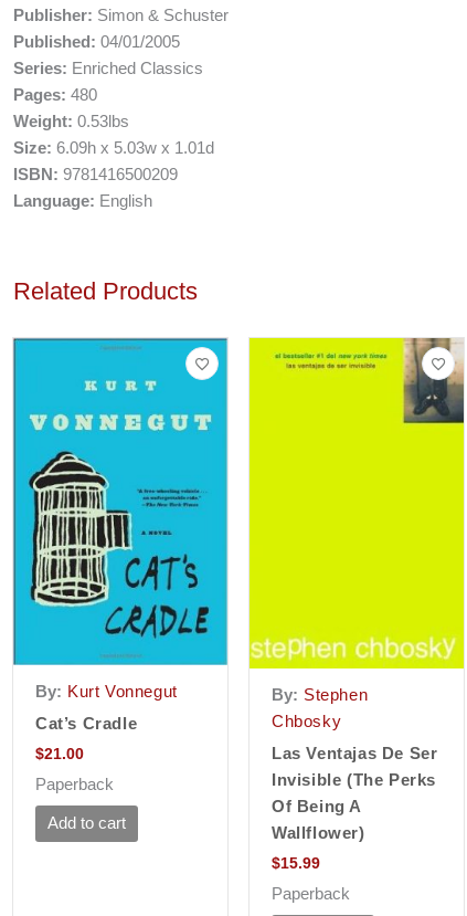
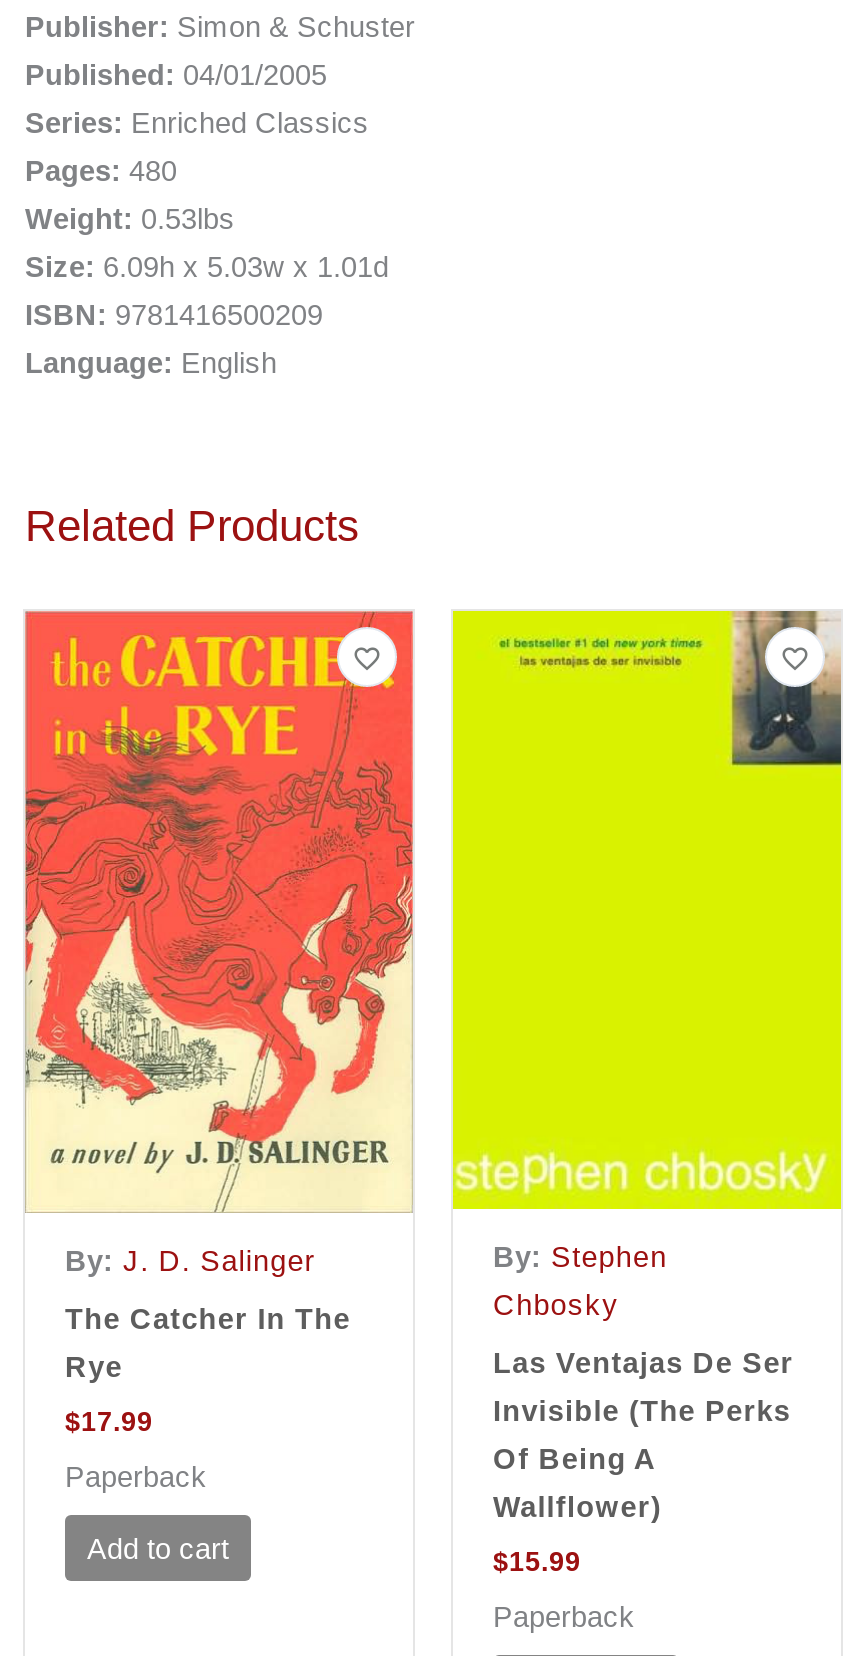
- [image]
- By: Kurt Vonnegut
- Cat’s Cradle
- $21.00
+ [image]
+ By: J. D. Salinger
+ The Catcher In The
+ Rye
+ $17.99

moved down: Paperback | Add to cart
